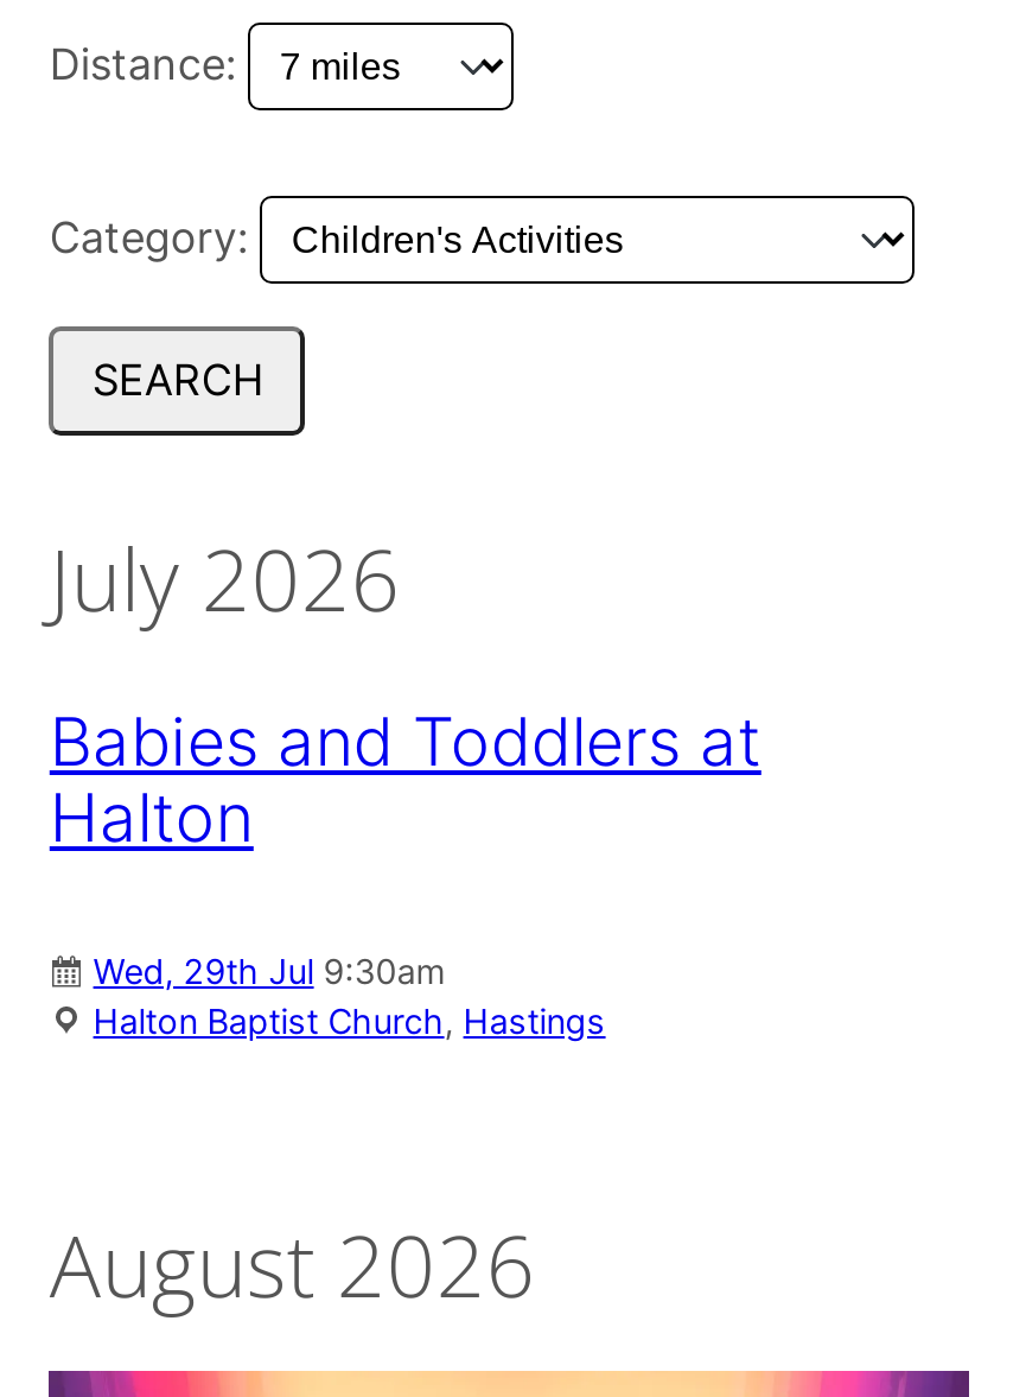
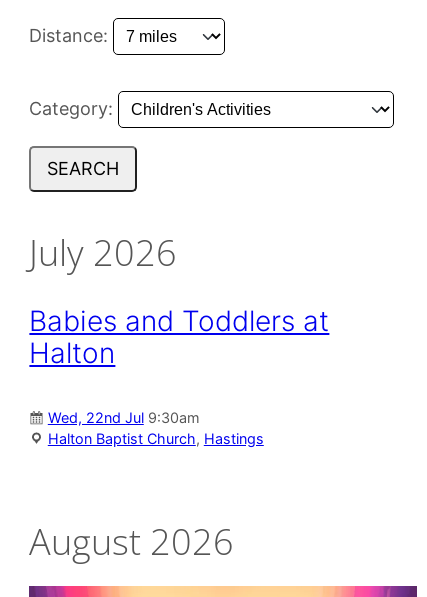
- Wed, 29th Jul 9:30am
+ Wed, 22nd Jul 9:30am
